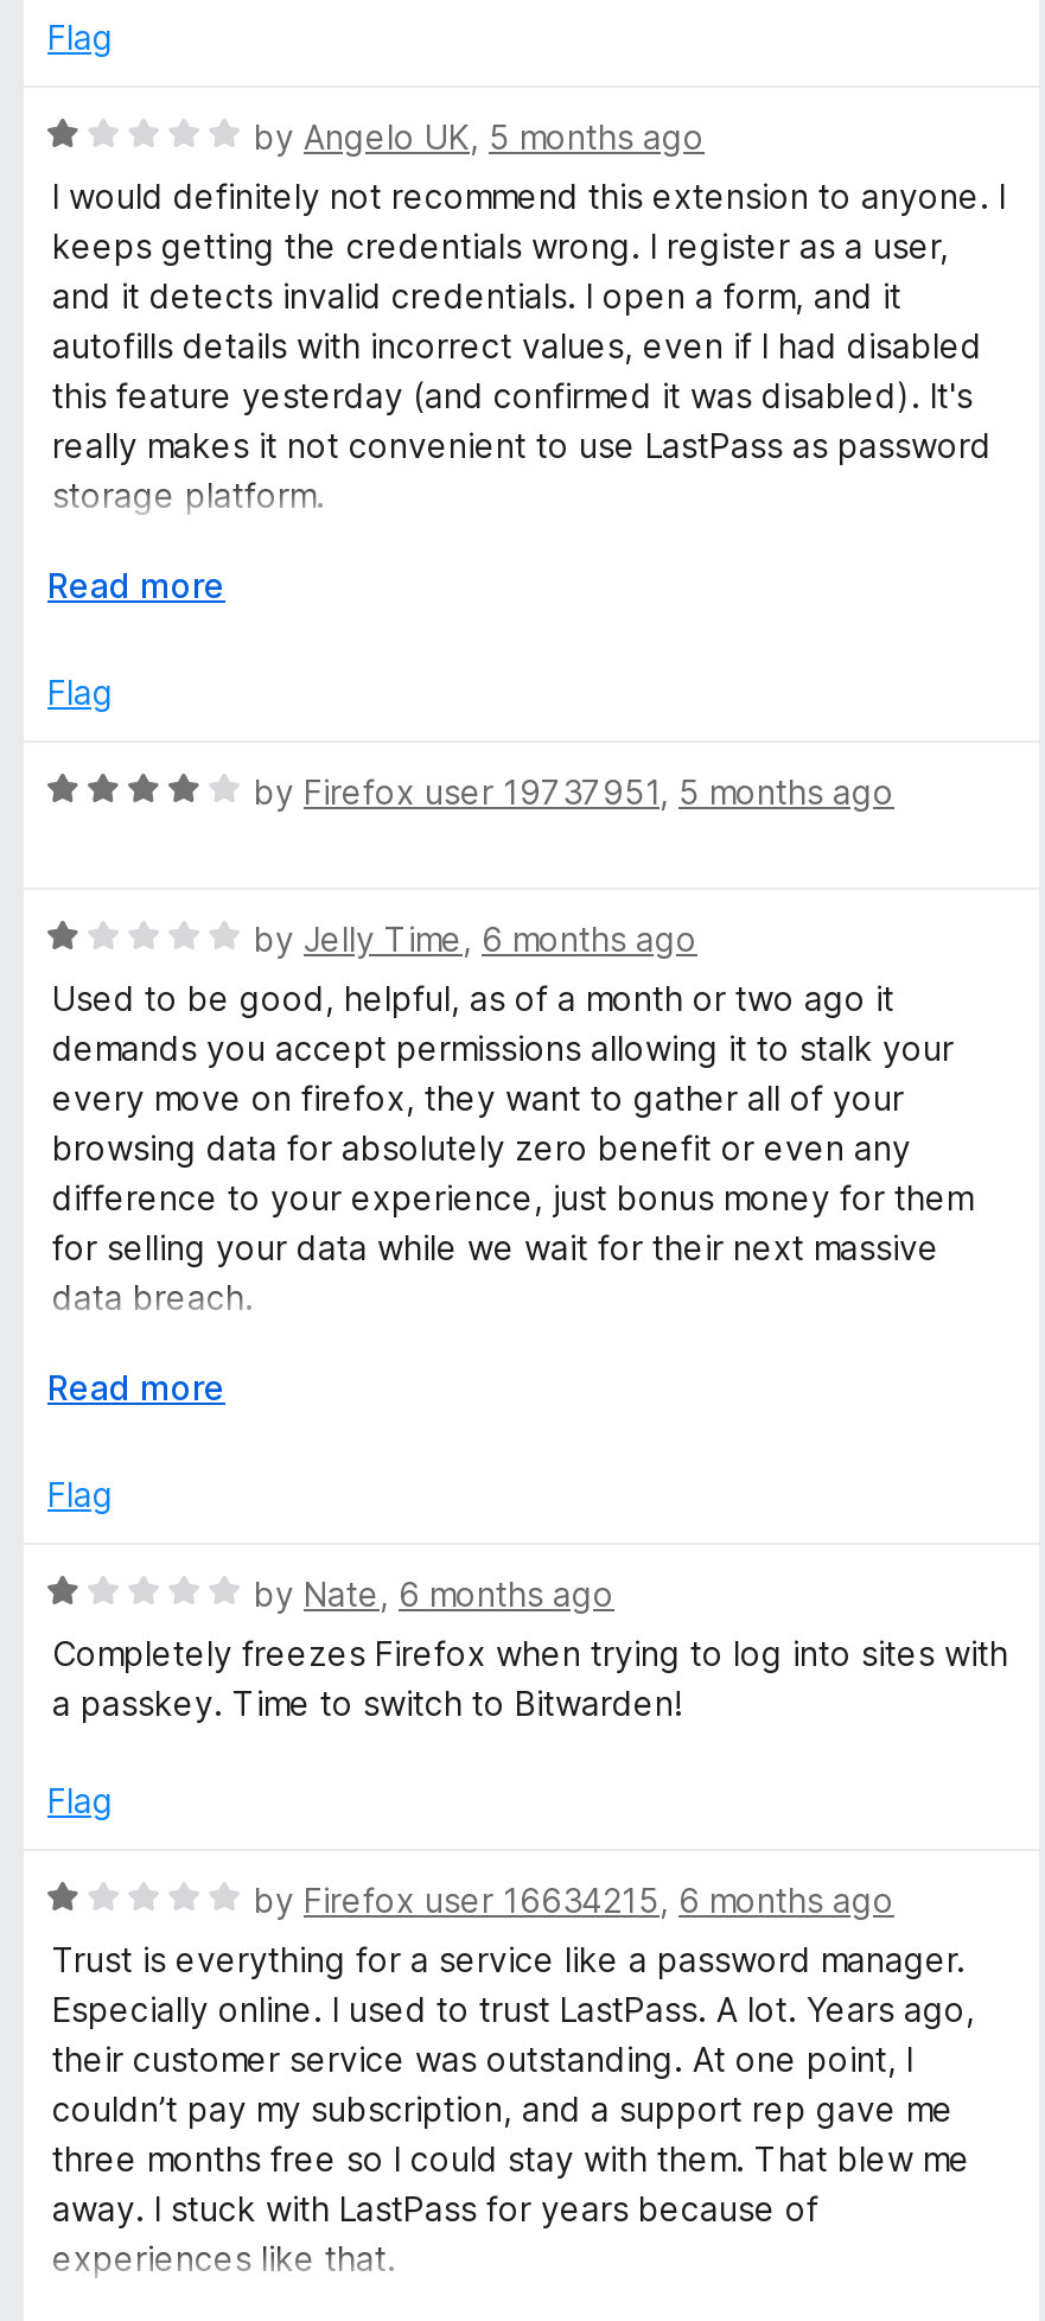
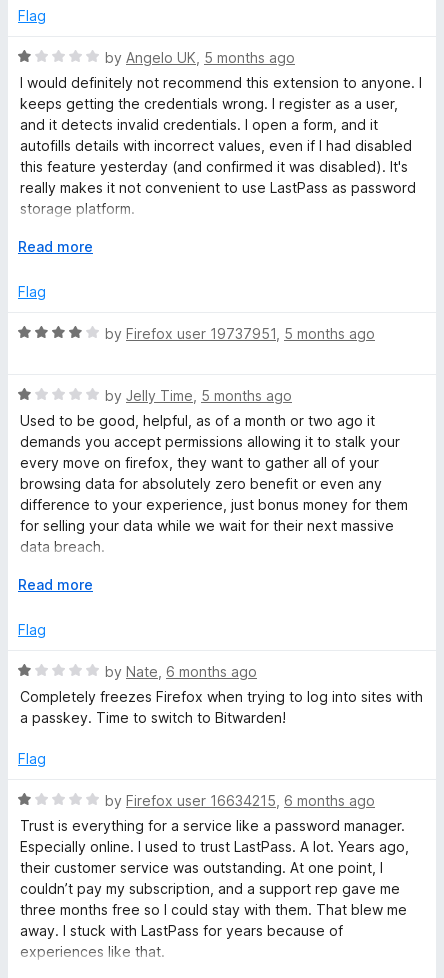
- by Jelly Time, 6 months ago
+ by Jelly Time, 5 months ago
